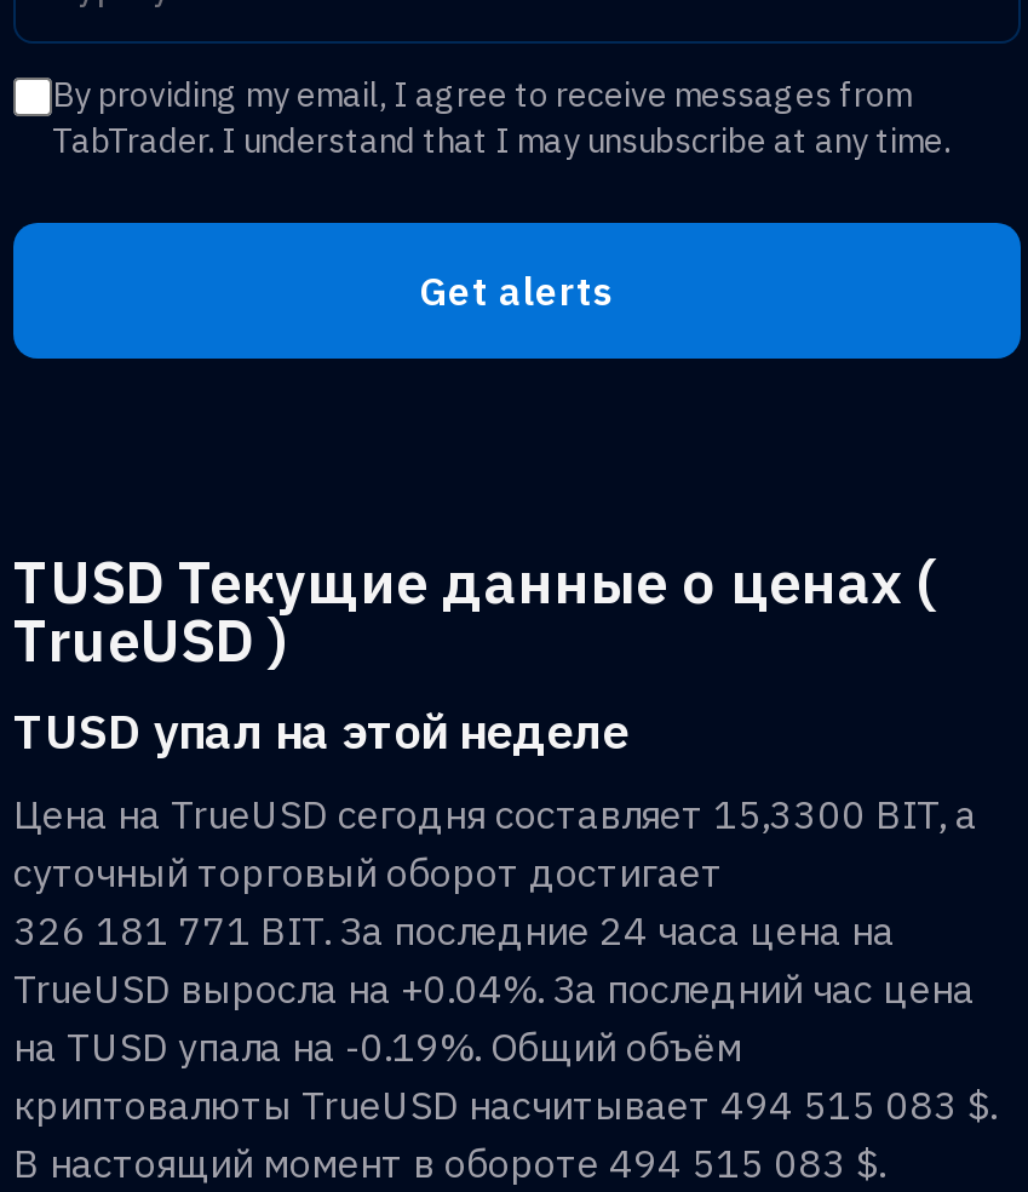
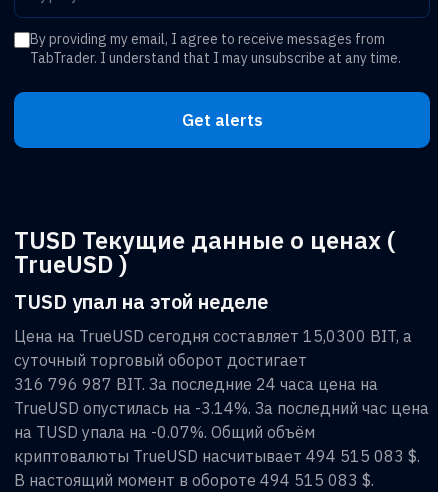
- Цена на TrueUSD сегодня составляет 15,3300 BIT, а
+ Цена на TrueUSD сегодня составляет 15,0300 BIT, а

- 326 181 771 BIT. За последние 24 часа цена на
+ 316 796 987 BIT. За последние 24 часа цена на

- TrueUSD выросла на +0.04%. За последний час цена
+ TrueUSD опустилась на -3.14%. За последний час цена

- на TUSD упала на -0.19%. Общий объём
+ на TUSD упала на -0.07%. Общий объём
